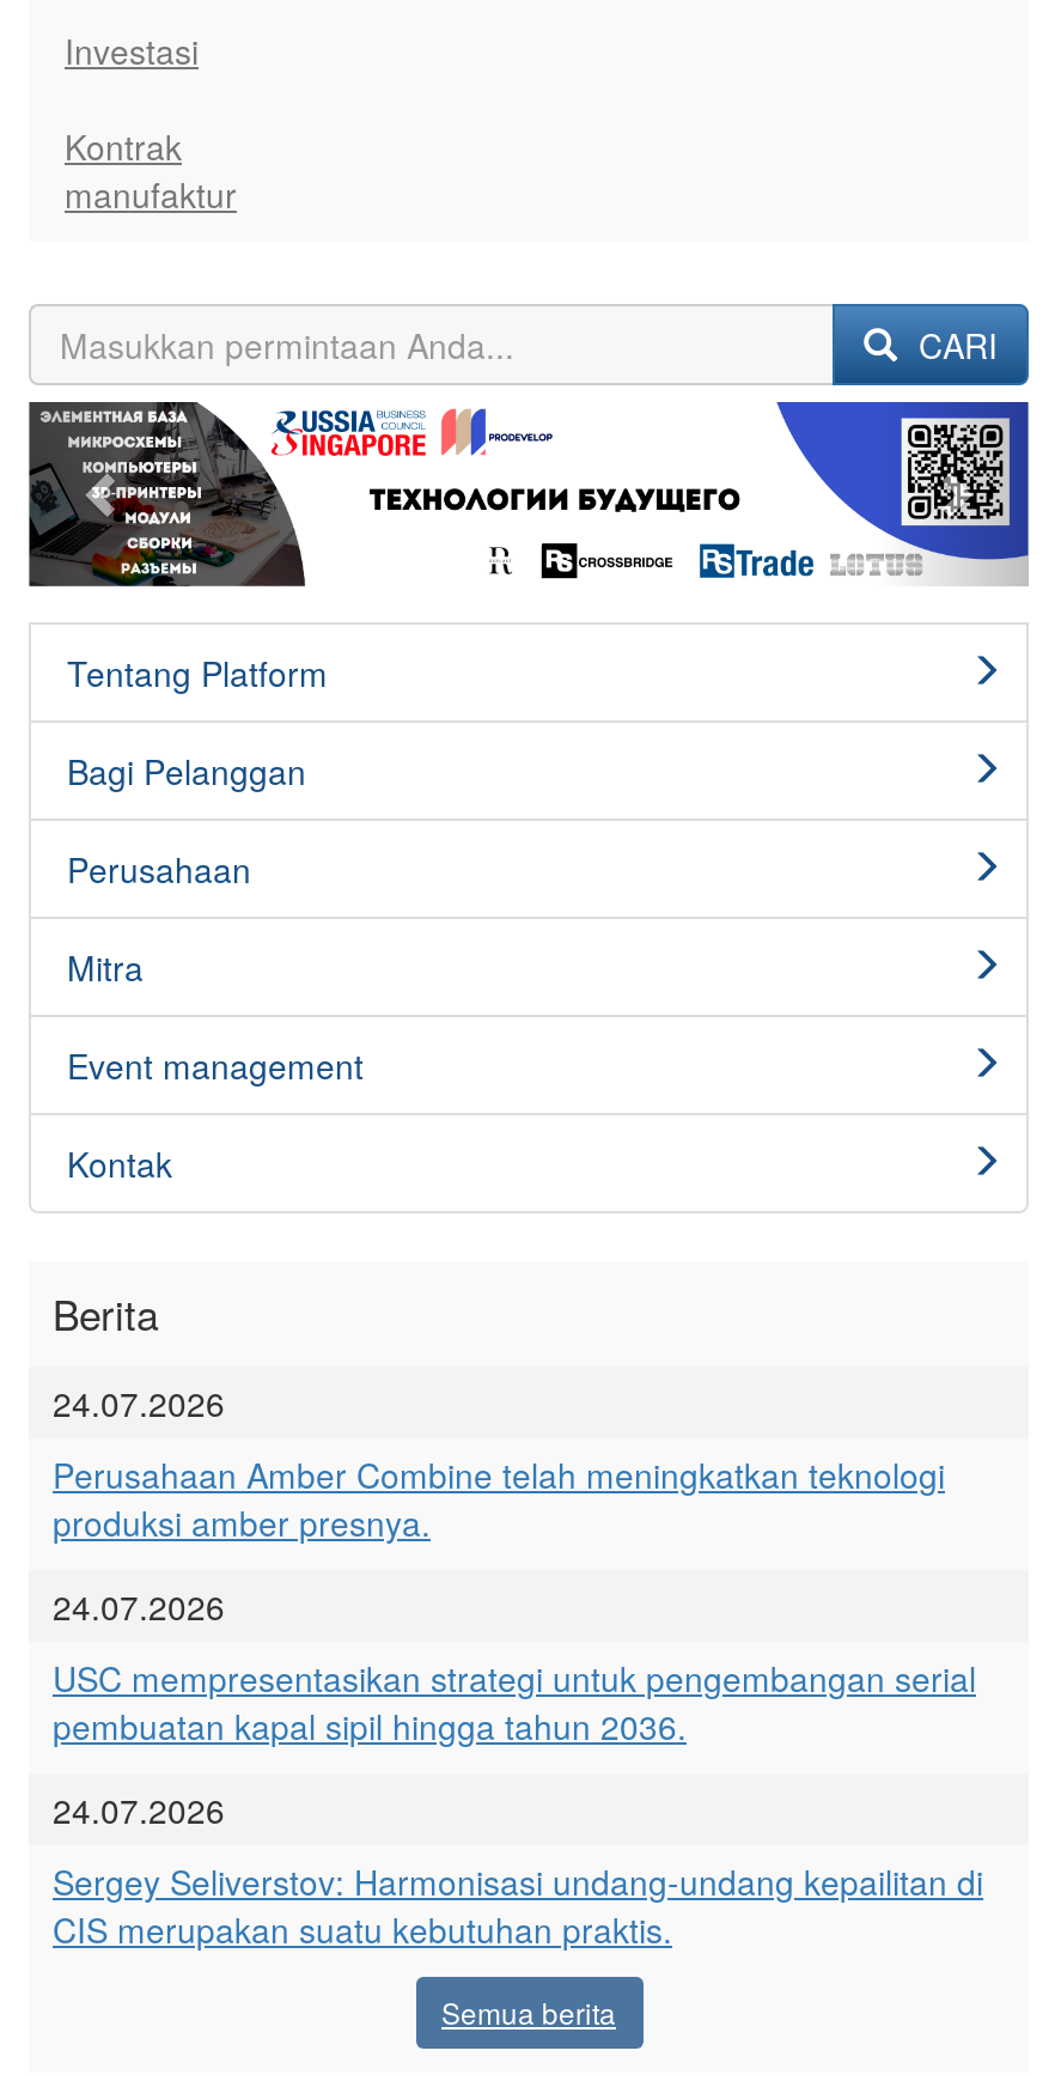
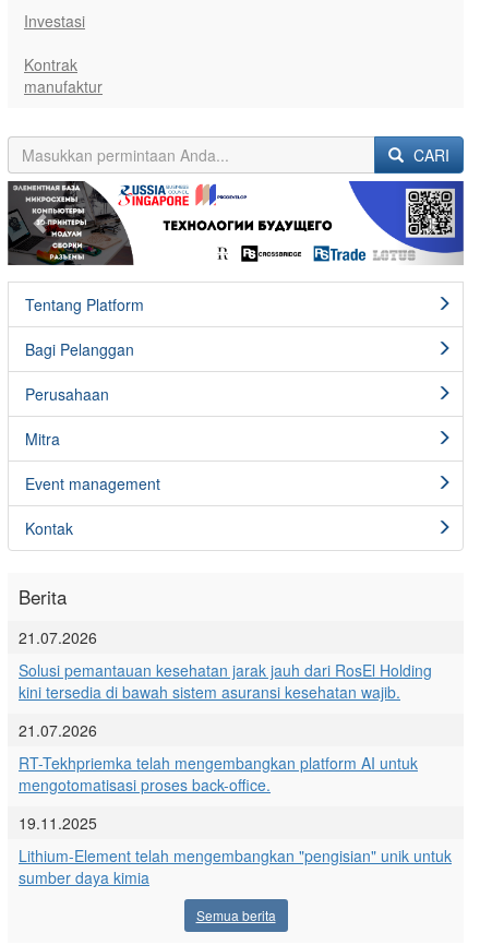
- 24.07.2026
+ 21.07.2026

- Perusahaan Amber Combine telah meningkatkan teknologi
- produksi amber presnya.
+ Solusi pemantauan kesehatan jarak jauh dari RosEl Holding
+ kini tersedia di bawah sistem asuransi kesehatan wajib.

- 24.07.2026
+ 21.07.2026

- USC mempresentasikan strategi untuk pengembangan serial
- pembuatan kapal sipil hingga tahun 2036.
+ RT-Tekhpriemka telah mengembangkan platform AI untuk
+ mengotomatisasi proses back-office.

- 24.07.2026
+ 19.11.2025

- Sergey Seliverstov: Harmonisasi undang-undang kepailitan di
- CIS merupakan suatu kebutuhan praktis.
+ Lithium-Element telah mengembangkan "pengisian" unik untuk
+ sumber daya kimia
